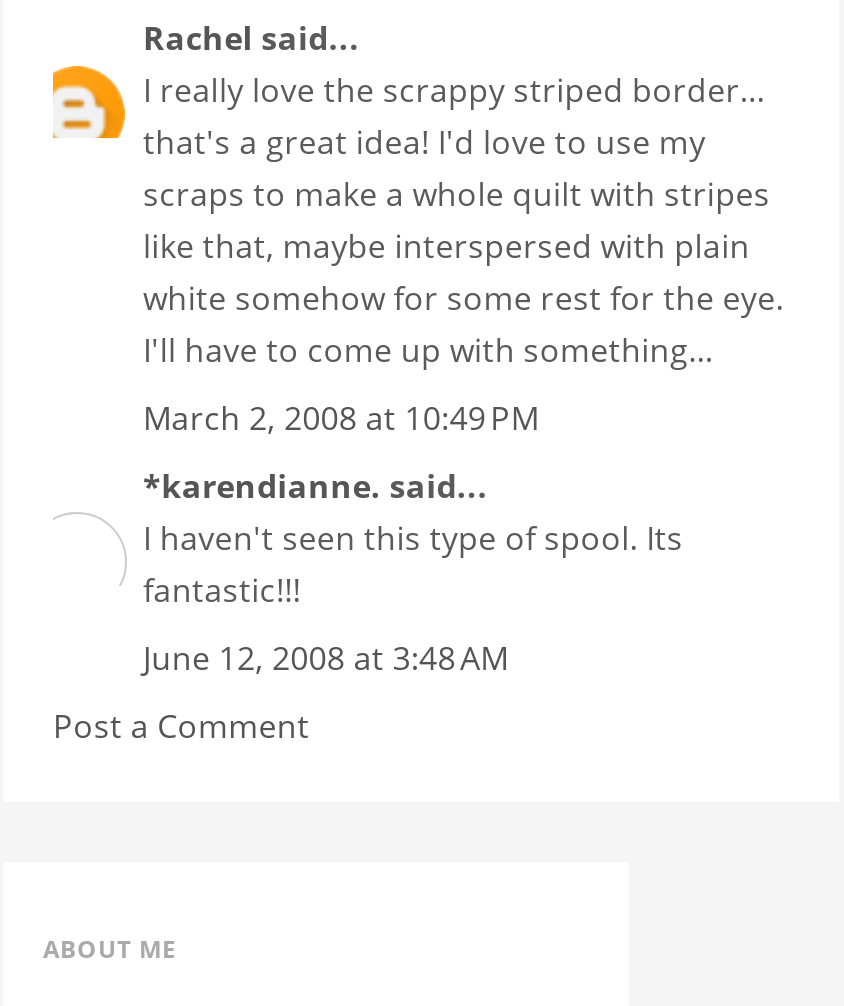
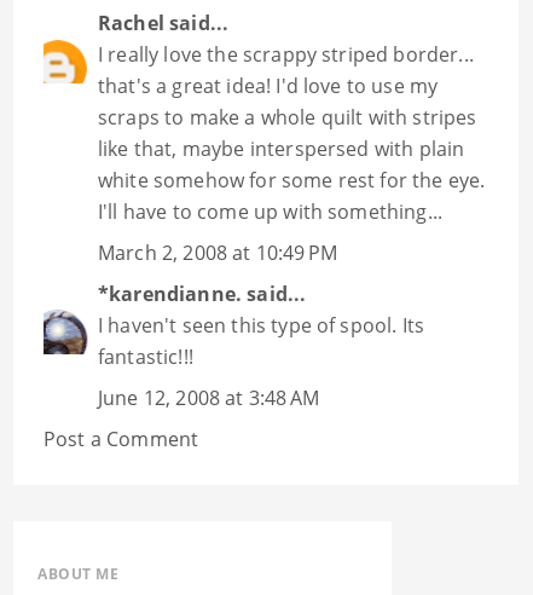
+ [image]
